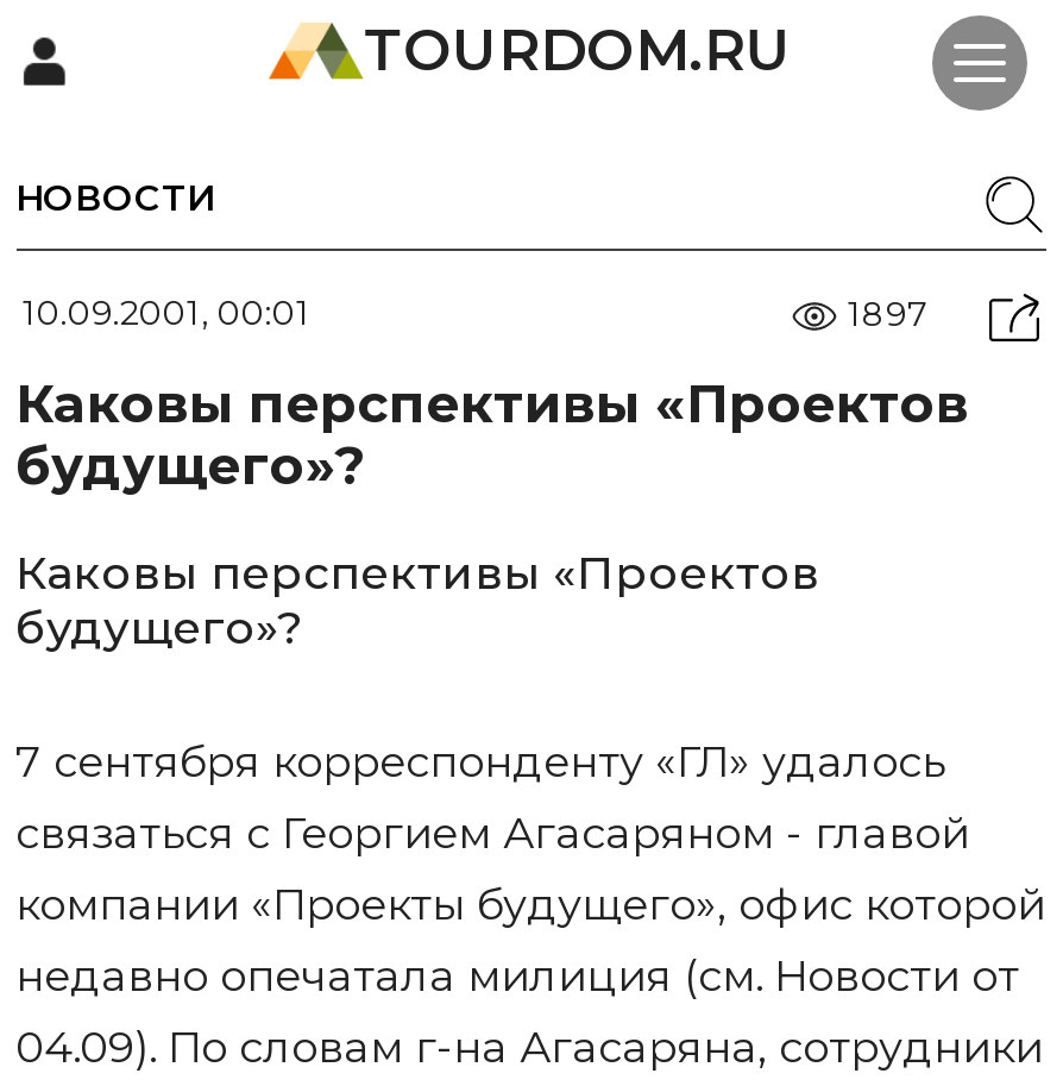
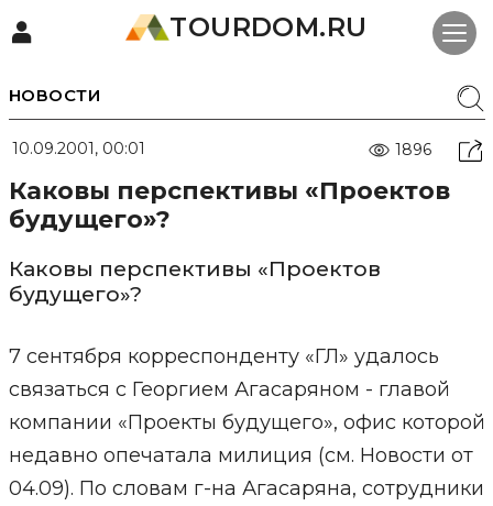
- 1897
+ 1896
